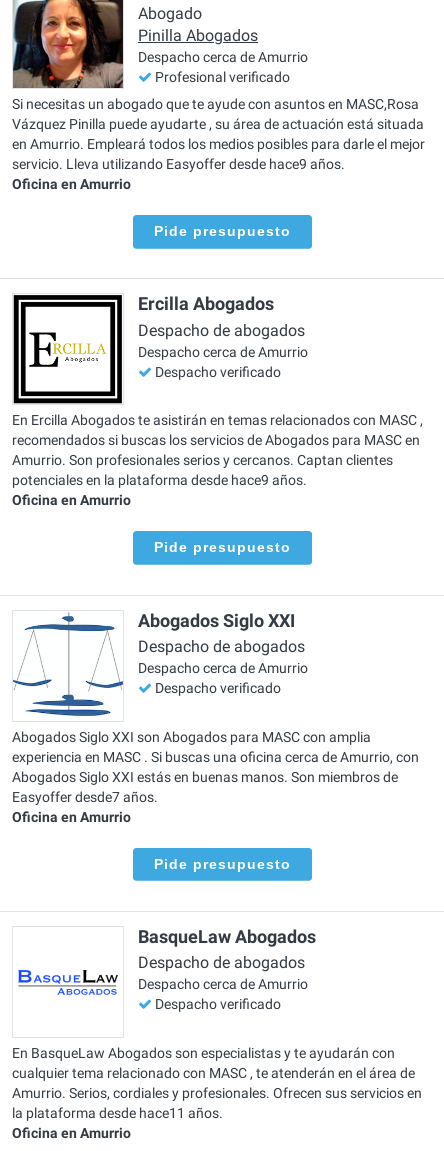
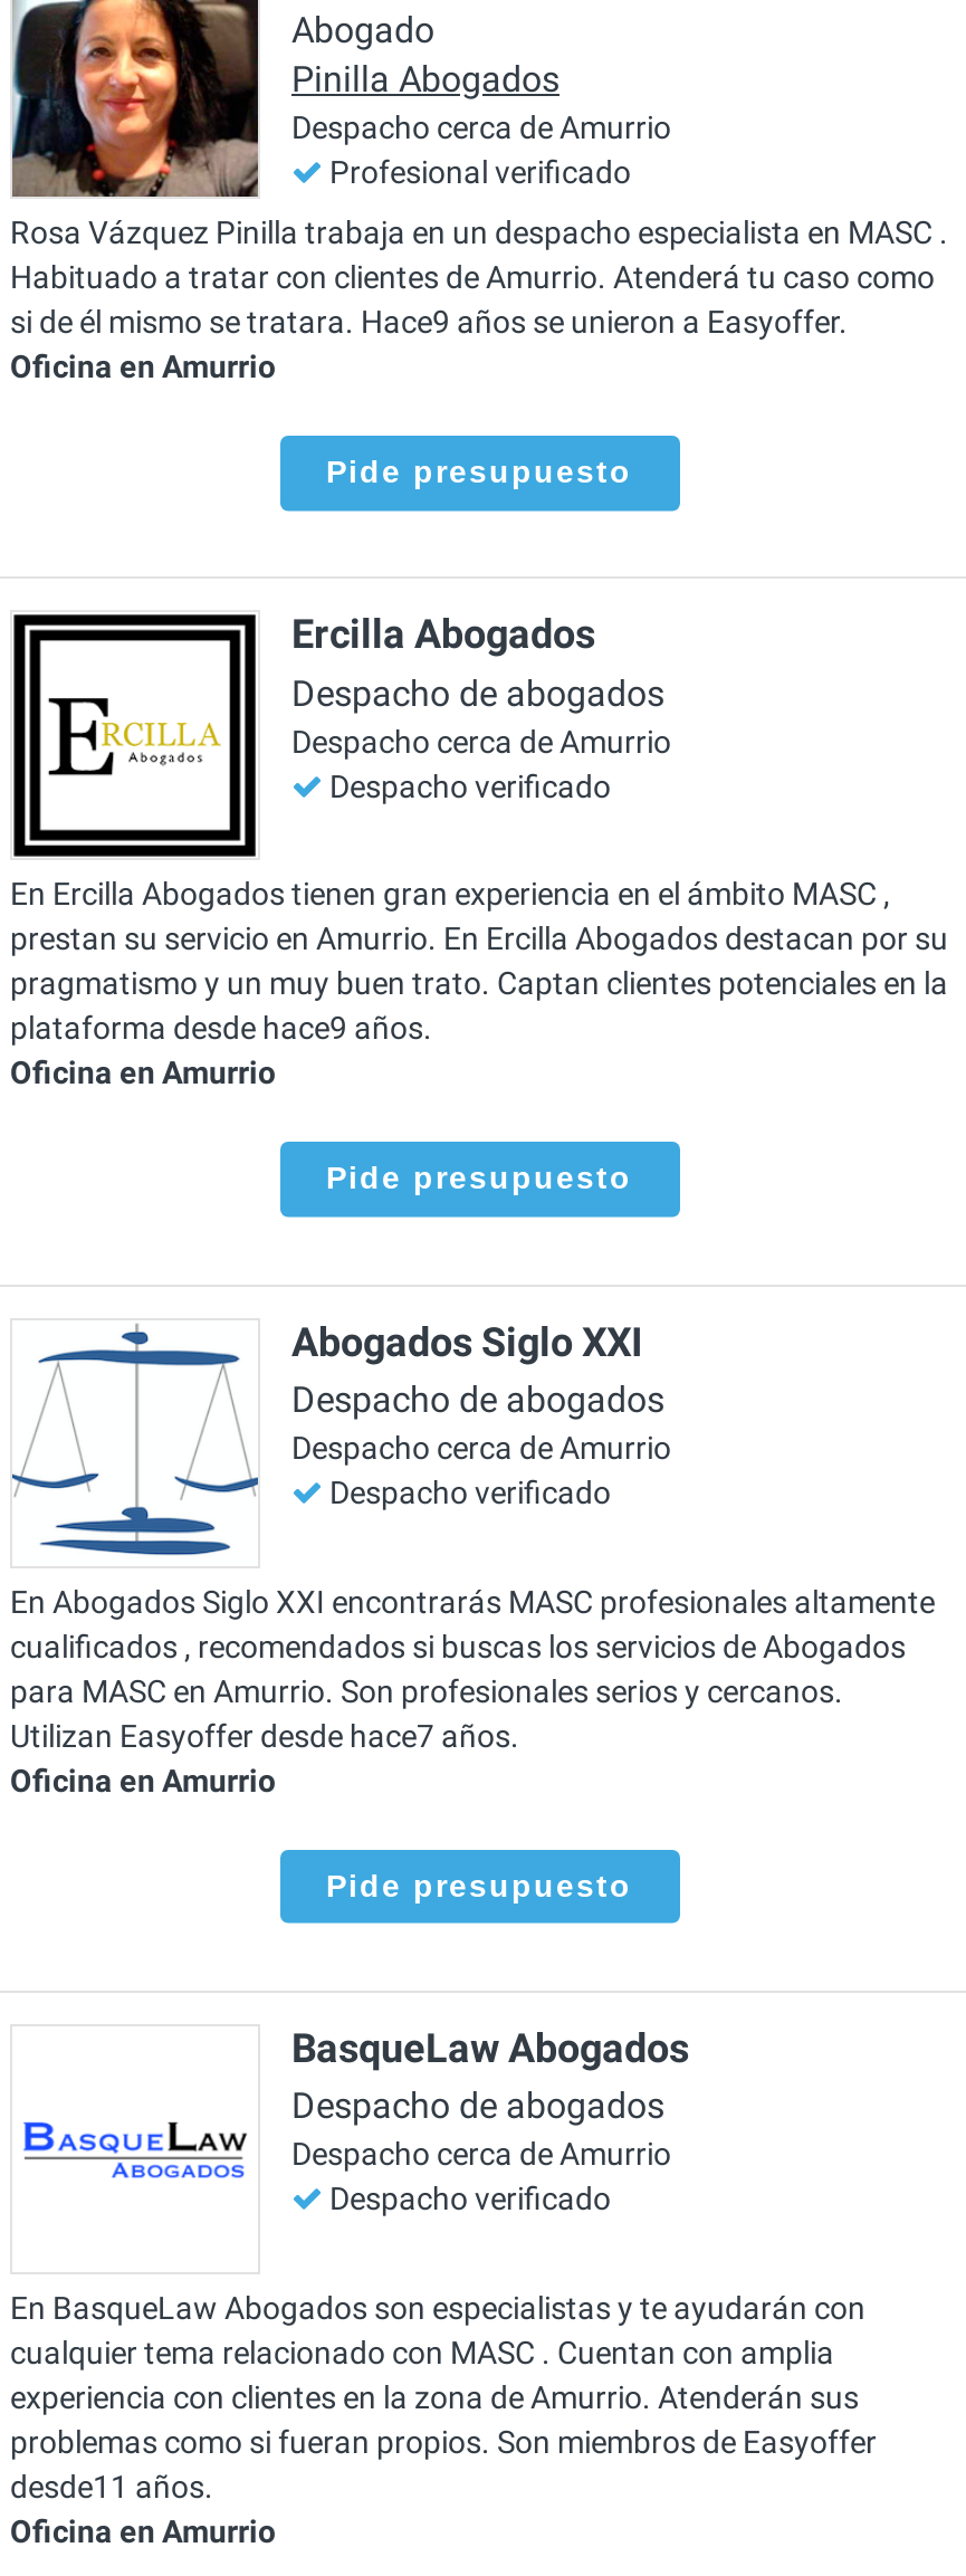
- Si necesitas un abogado que te ayude con asuntos en MASC,Rosa
- Vázquez Pinilla puede ayudarte , su área de actuación está situada
- en Amurrio. Empleará todos los medios posibles para darle el mejor
- servicio. Lleva utilizando Easyoffer desde hace9 años.
+ Rosa Vázquez Pinilla trabaja en un despacho especialista en MASC .
+ Habituado a tratar con clientes de Amurrio. Atenderá tu caso como
+ si de él mismo se tratara. Hace9 años se unieron a Easyoffer.

moved up: Oficina en Amurrio | Pide presupuesto | Ercilla Abogados | Despacho de abogados | Despacho cerca de Amurrio | Despacho verificado

- En Ercilla Abogados te asistirán en temas relacionados con MASC ,
- recomendados si buscas los servicios de Abogados para MASC en
- Amurrio. Son profesionales serios y cercanos. Captan clientes
- potenciales en la plataforma desde hace9 años.
+ En Ercilla Abogados tienen gran experiencia en el ámbito MASC ,
+ prestan su servicio en Amurrio. En Ercilla Abogados destacan por su
+ pragmatismo y un muy buen trato. Captan clientes potenciales en la
+ plataforma desde hace9 años.

moved up: Oficina en Amurrio | Pide presupuesto | Abogados Siglo XXI | Despacho de abogados | Despacho cerca de Amurrio | Despacho verificado

- Abogados Siglo XXI son Abogados para MASC con amplia
- experiencia en MASC . Si buscas una oficina cerca de Amurrio, con
- Abogados Siglo XXI estás en buenas manos. Son miembros de
- Easyoffer desde7 años.
+ En Abogados Siglo XXI encontrarás MASC profesionales altamente
+ cualificados , recomendados si buscas los servicios de Abogados
+ para MASC en Amurrio. Son profesionales serios y cercanos.
+ Utilizan Easyoffer desde hace7 años.

moved up: Oficina en Amurrio | Pide presupuesto | BasqueLaw Abogados | Despacho de abogados | Despacho cerca de Amurrio | Despacho verificado | En BasqueLaw Abogados son especialistas y te ayudarán con

- cualquier tema relacionado con MASC , te atenderán en el área de
- Amurrio. Serios, cordiales y profesionales. Ofrecen sus servicios en
- la plataforma desde hace11 años.
+ cualquier tema relacionado con MASC . Cuentan con amplia
+ experiencia con clientes en la zona de Amurrio. Atenderán sus
+ problemas como si fueran propios. Son miembros de Easyoffer
+ desde11 años.
